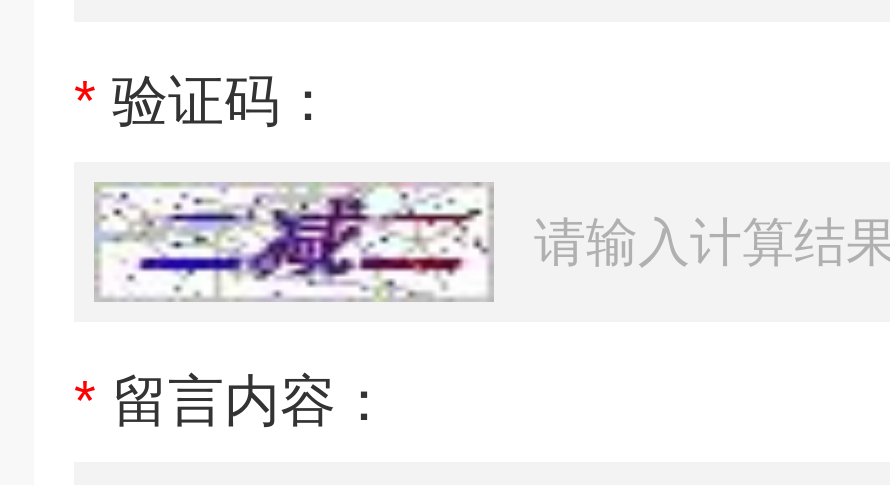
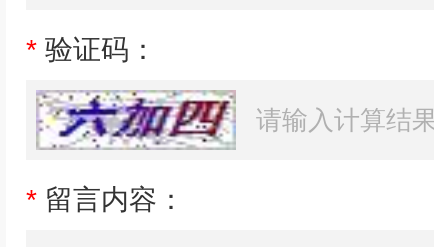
- [image]
+ [image]
